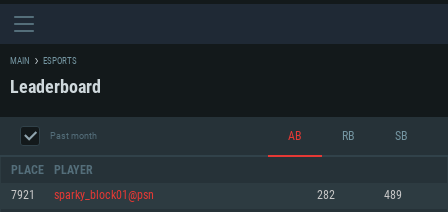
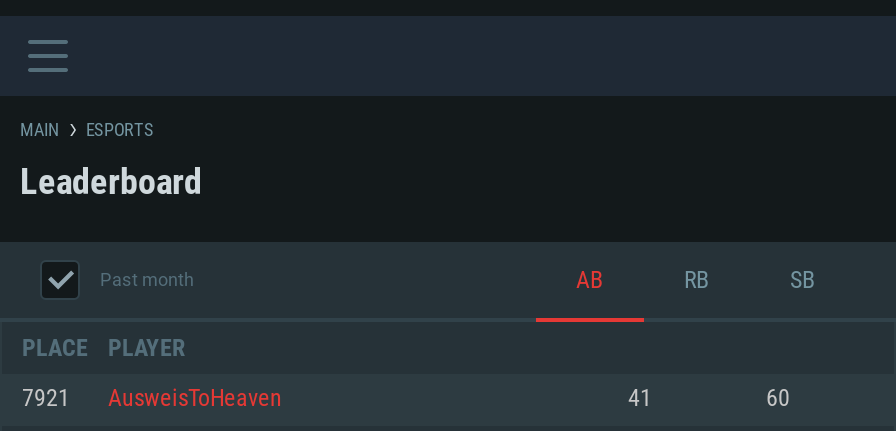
- sparky_block01@psn
- 282
- 489
+ AusweisToHeaven
+ 41
+ 60
